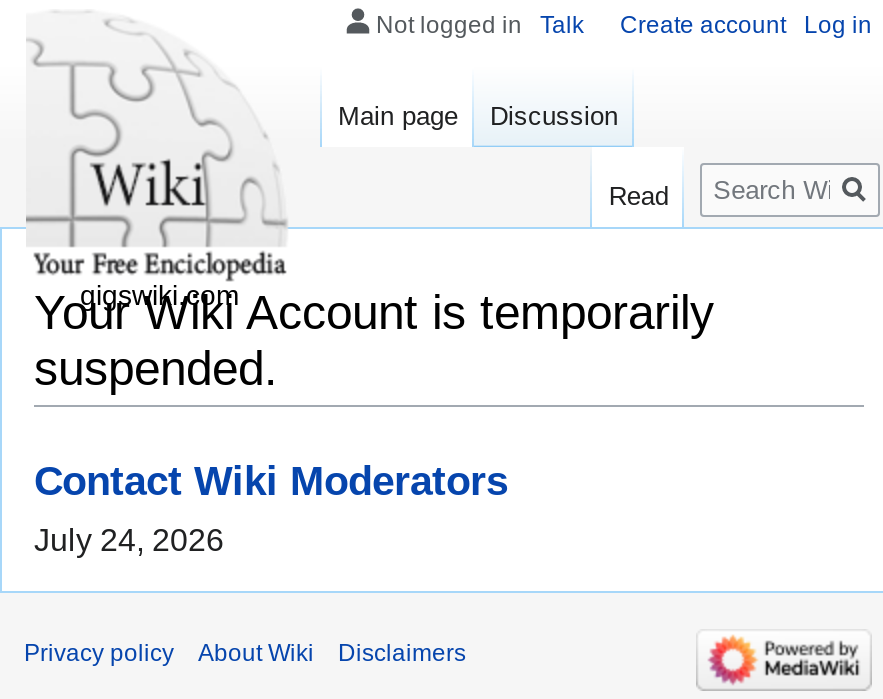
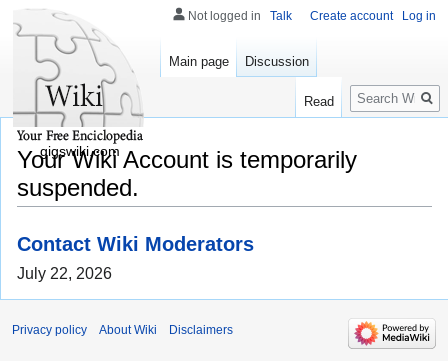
- July 24, 2026
+ July 22, 2026
